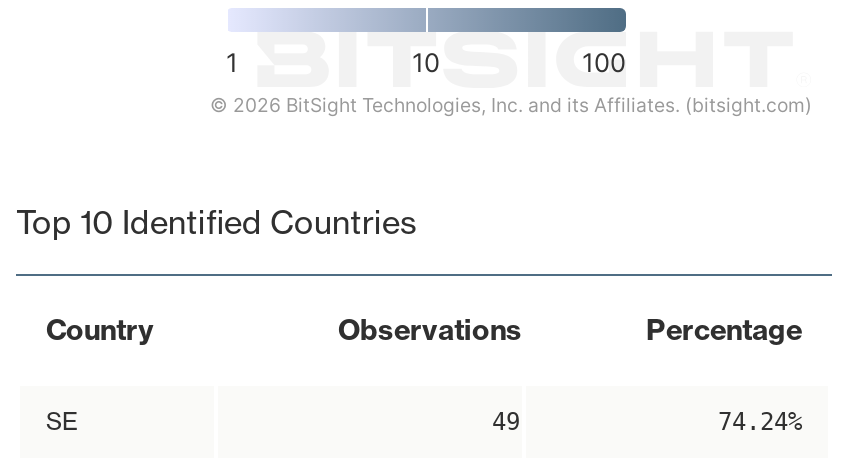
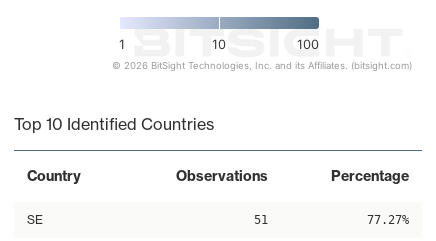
- 49
+ 51

- 74.24%
+ 77.27%
